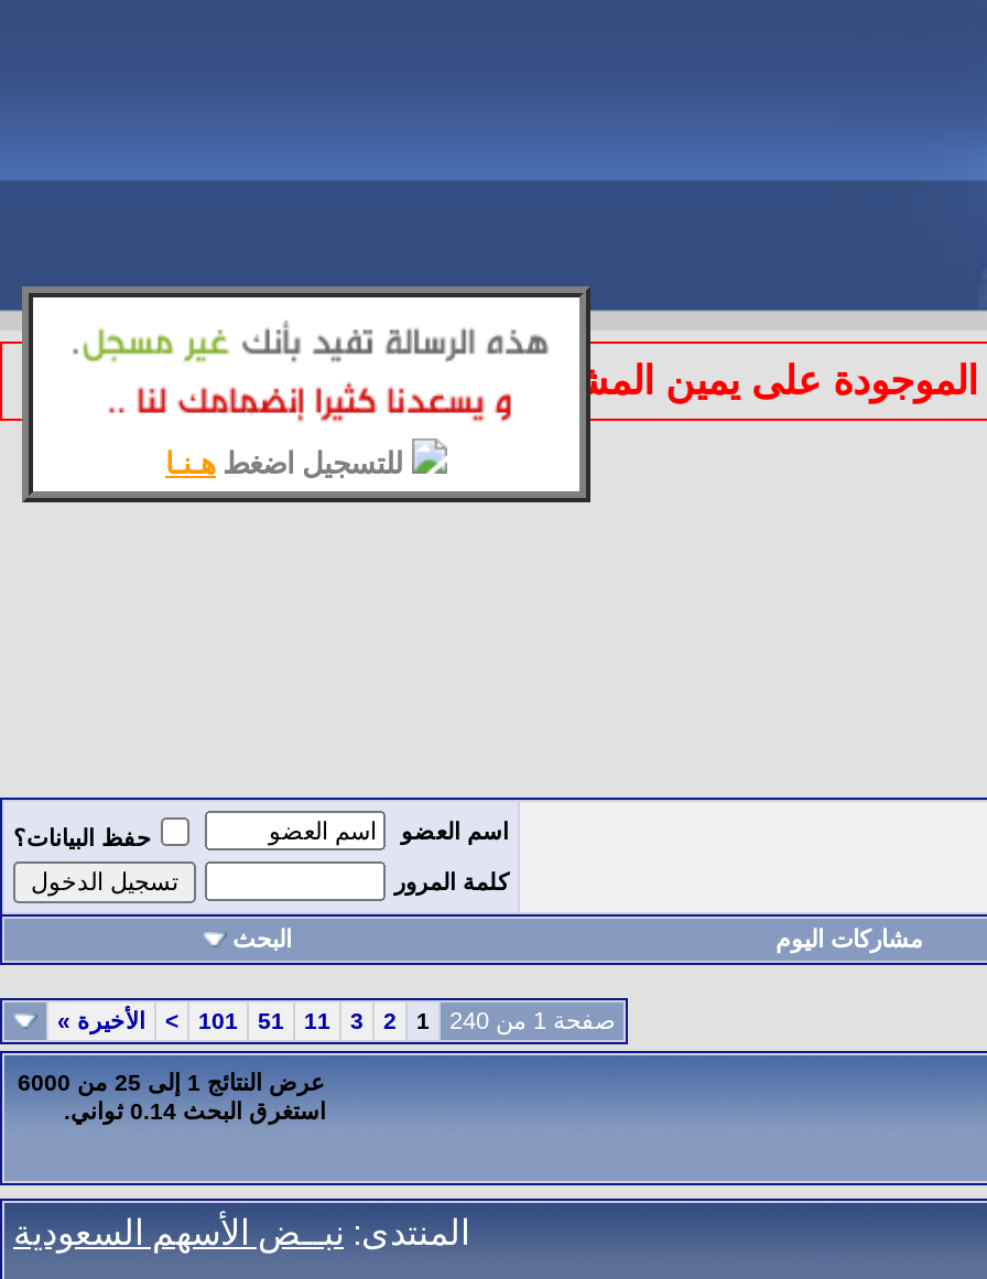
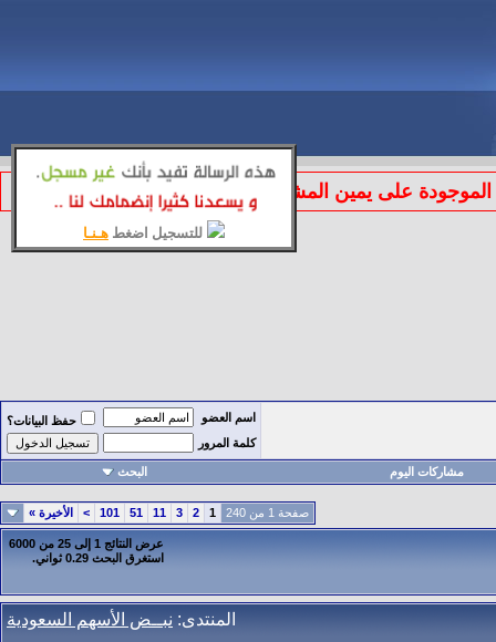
- استغرق البحث0.14 ثواني.
+ استغرق البحث0.29 ثواني.
